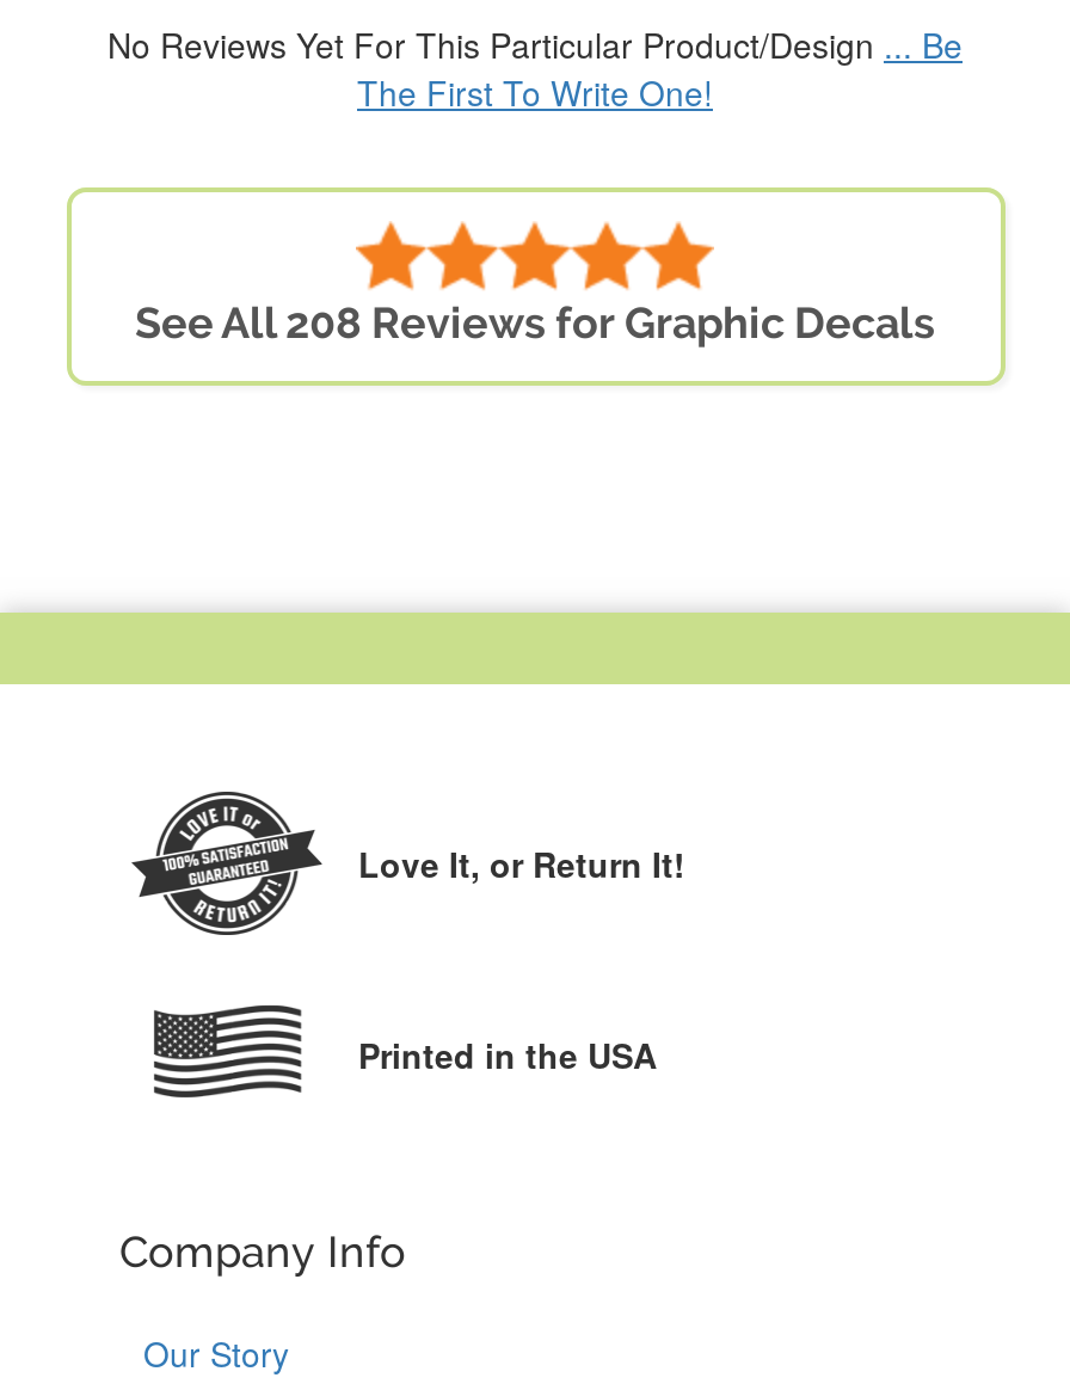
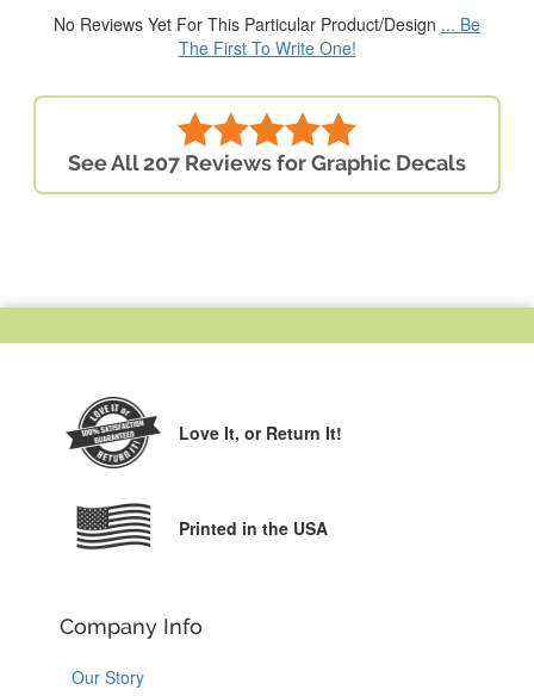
- See All 208 Reviews for Graphic Decals
+ See All 207 Reviews for Graphic Decals
